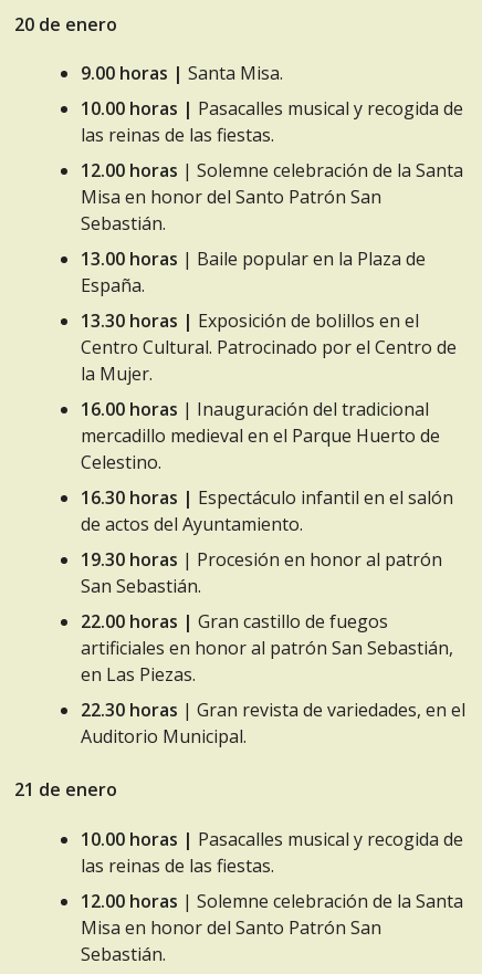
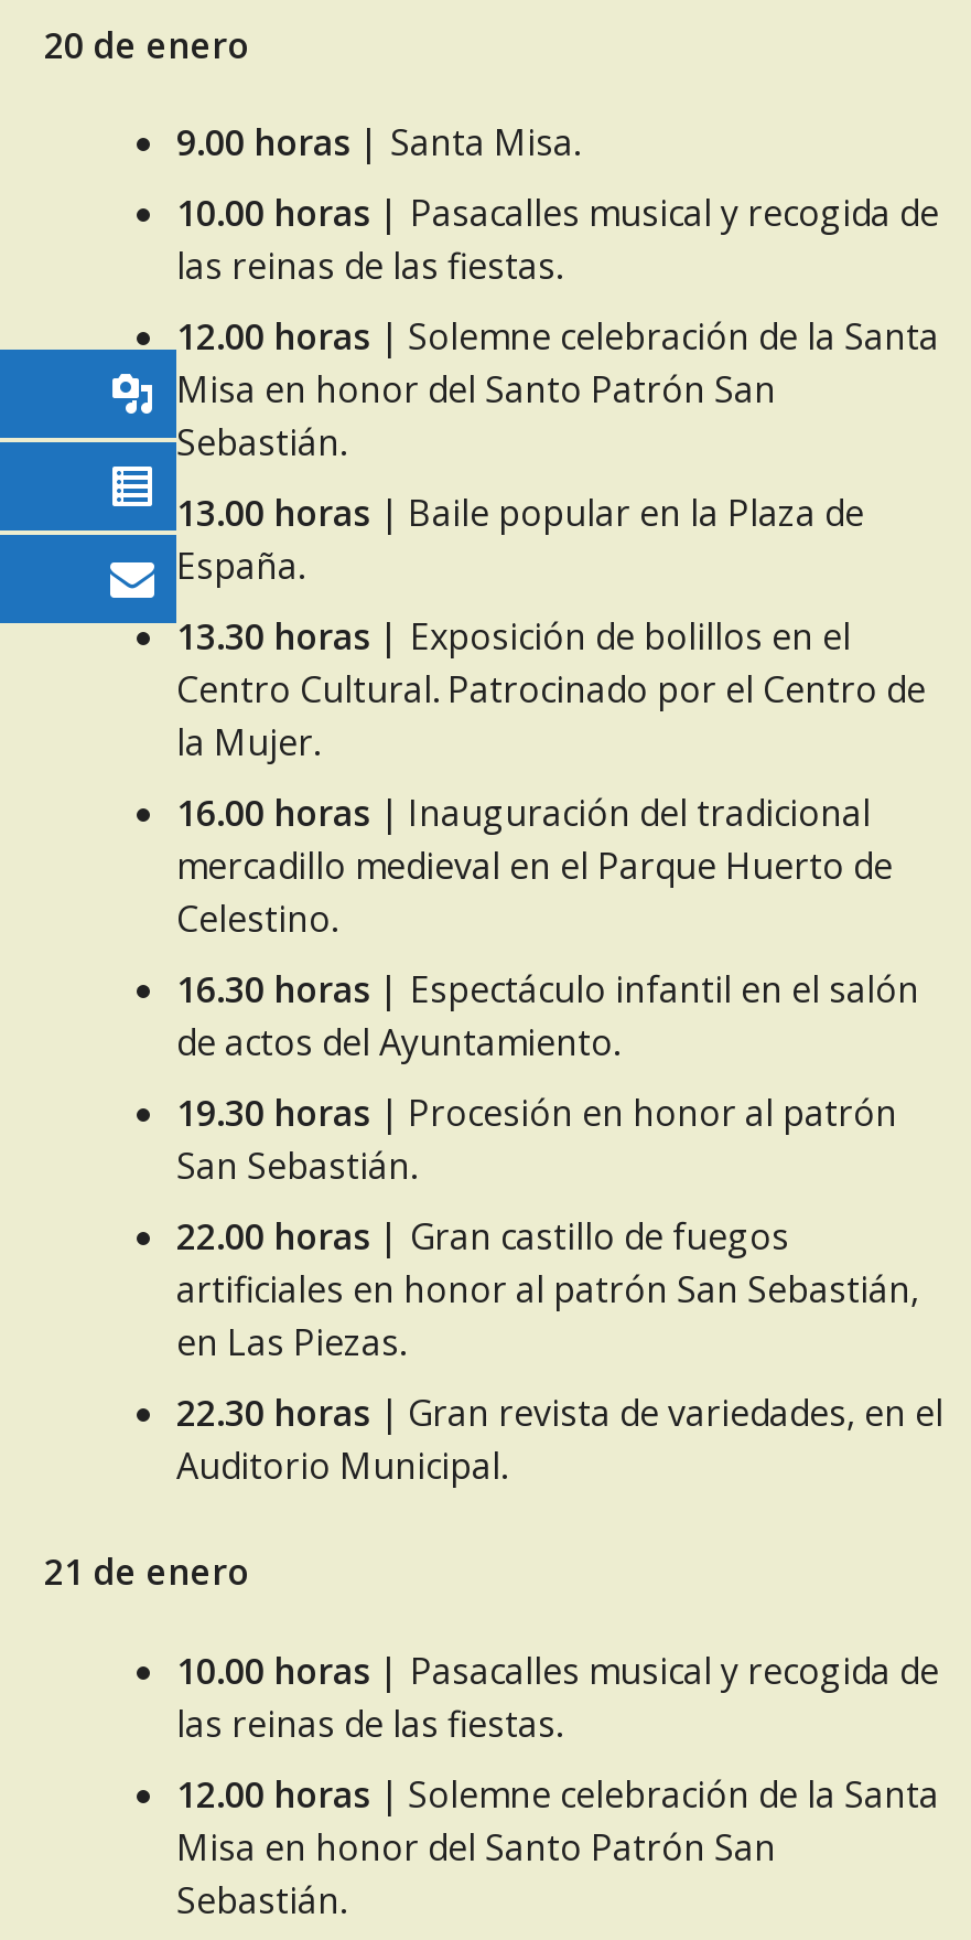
+ [image]
